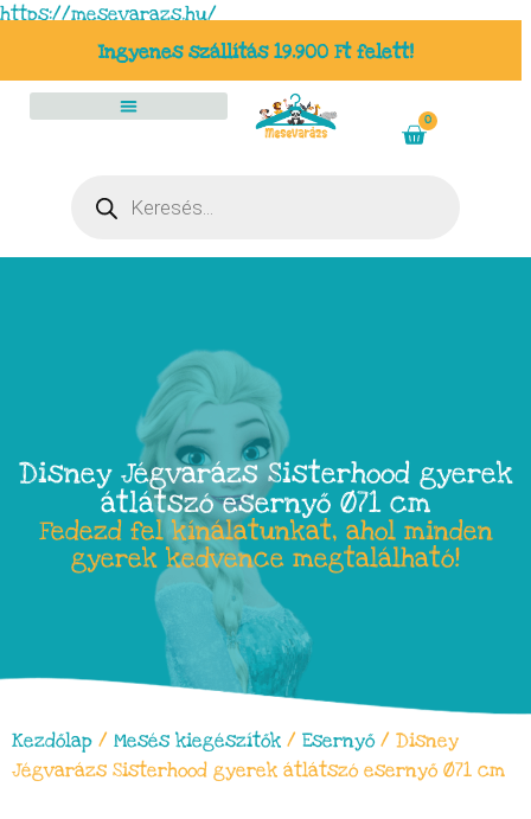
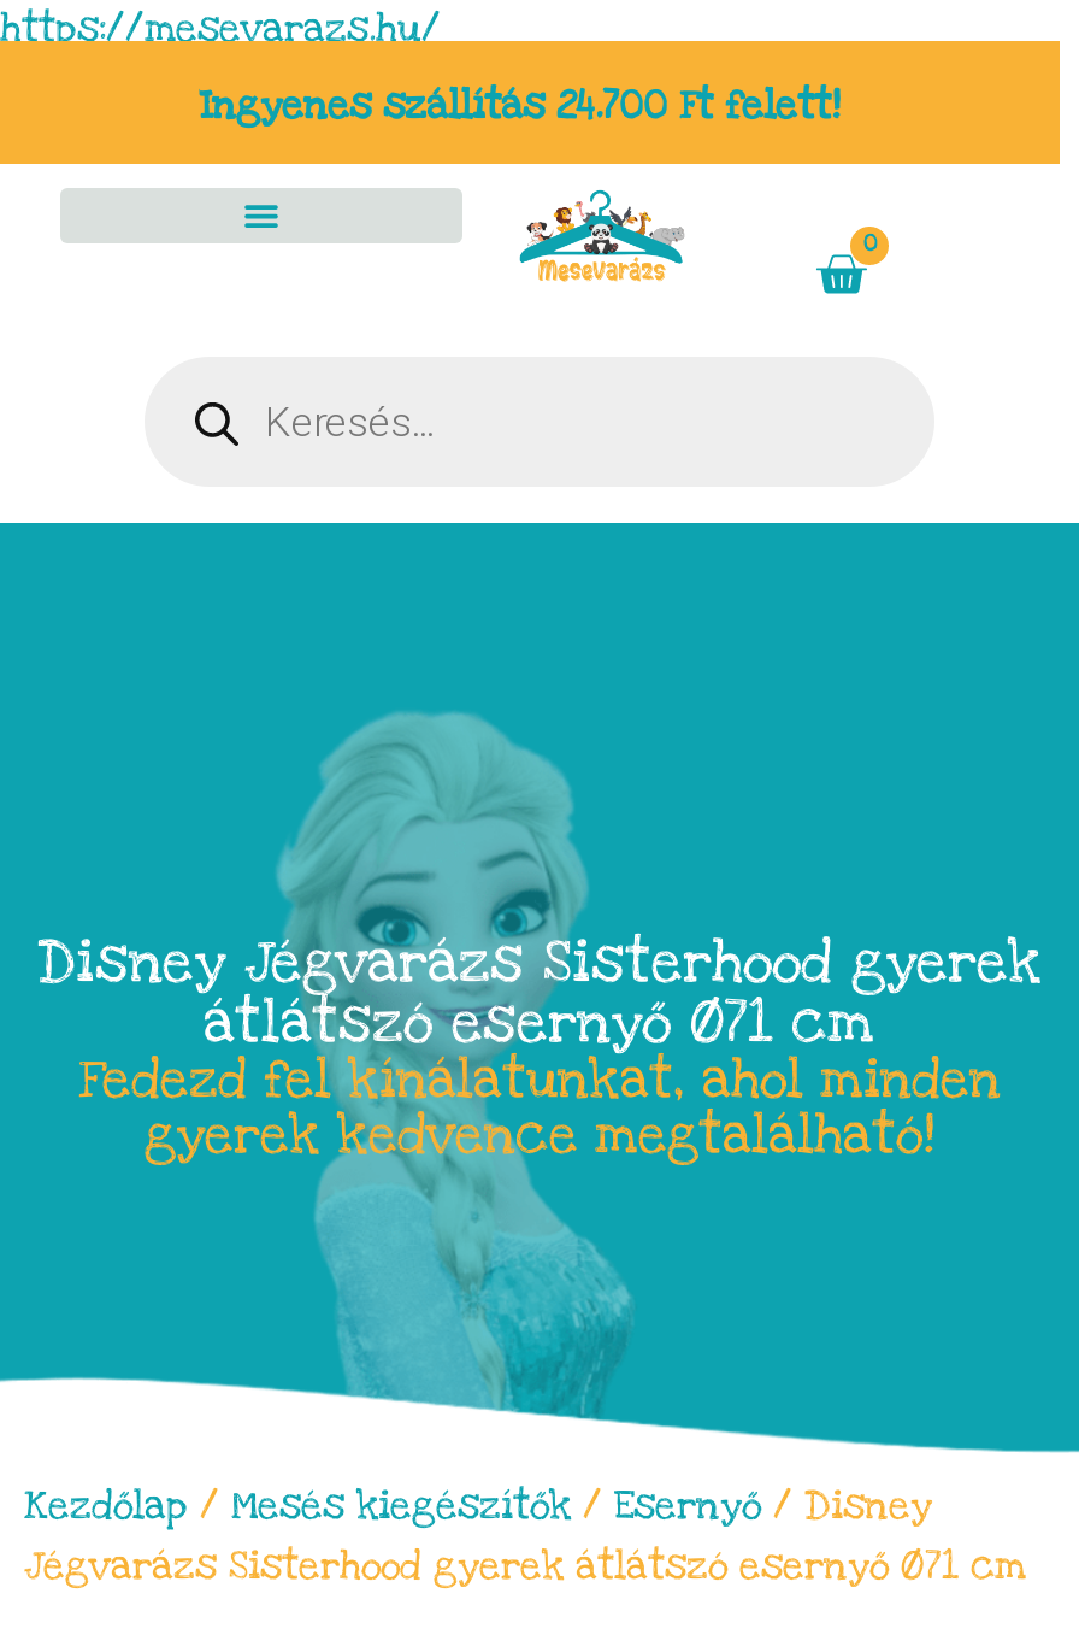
- Ingyenes szállítás 19.900 Ft felett!
+ Ingyenes szállítás 24.700 Ft felett!
